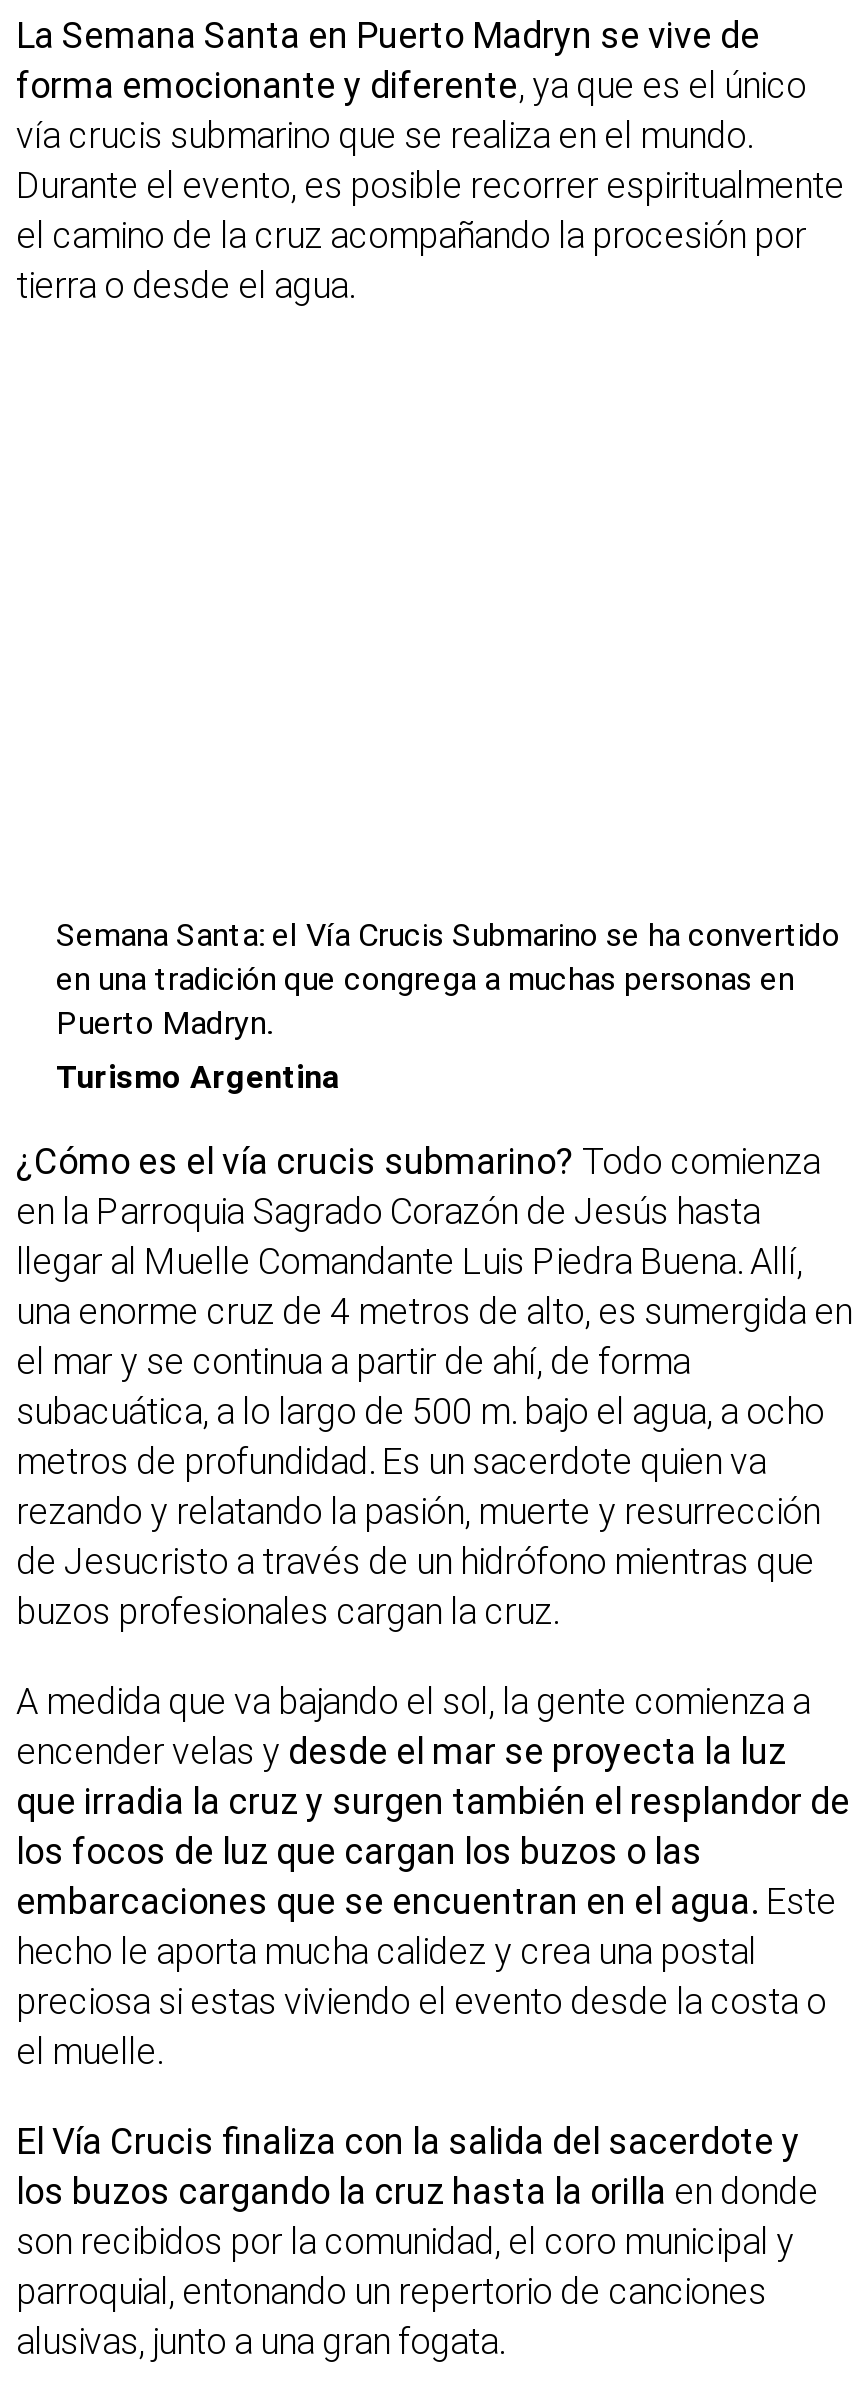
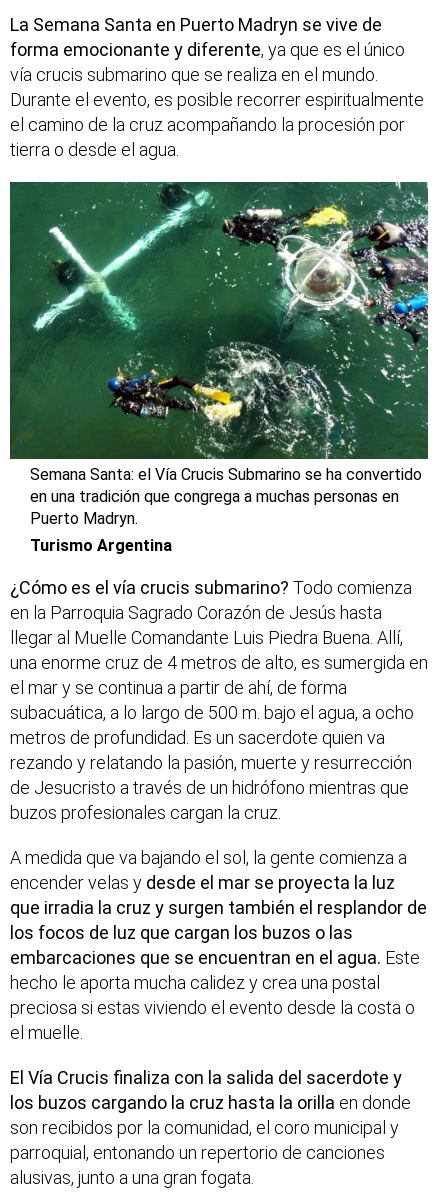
+ [image]
